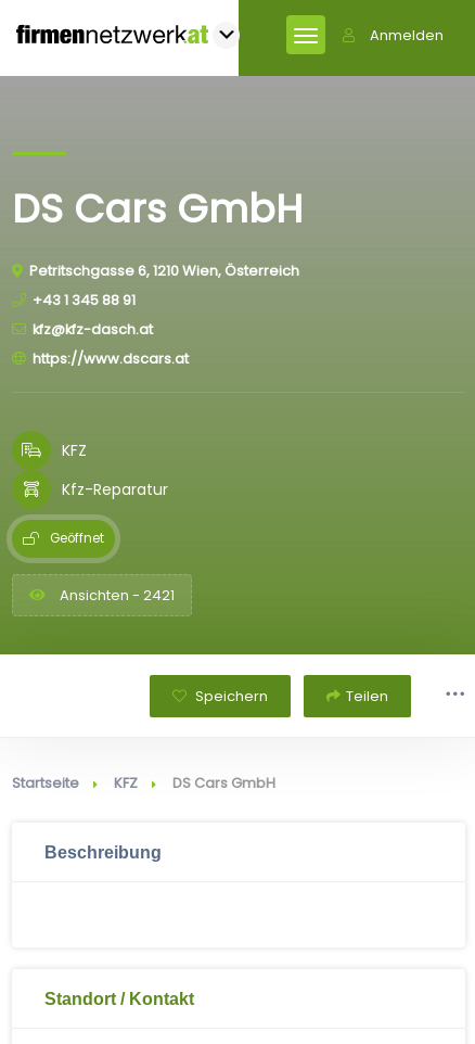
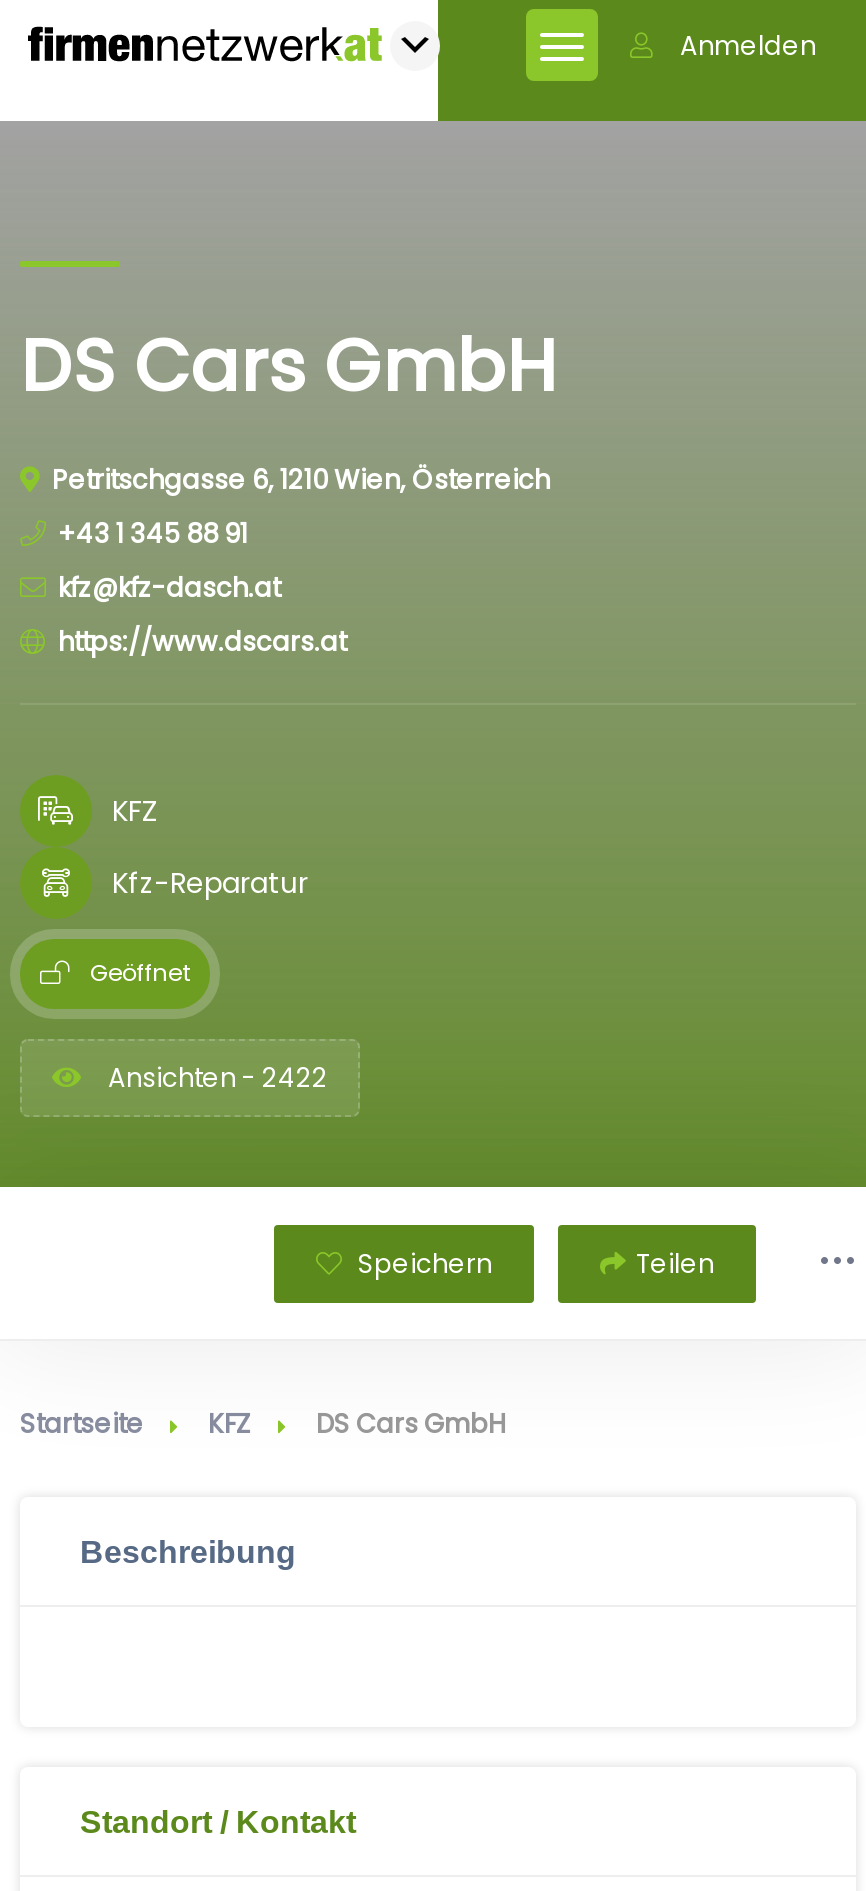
- Ansichten - 2421
+ Ansichten - 2422
